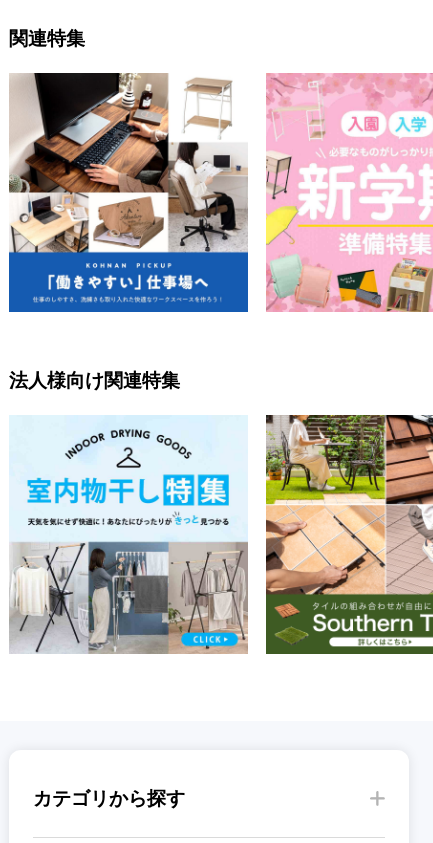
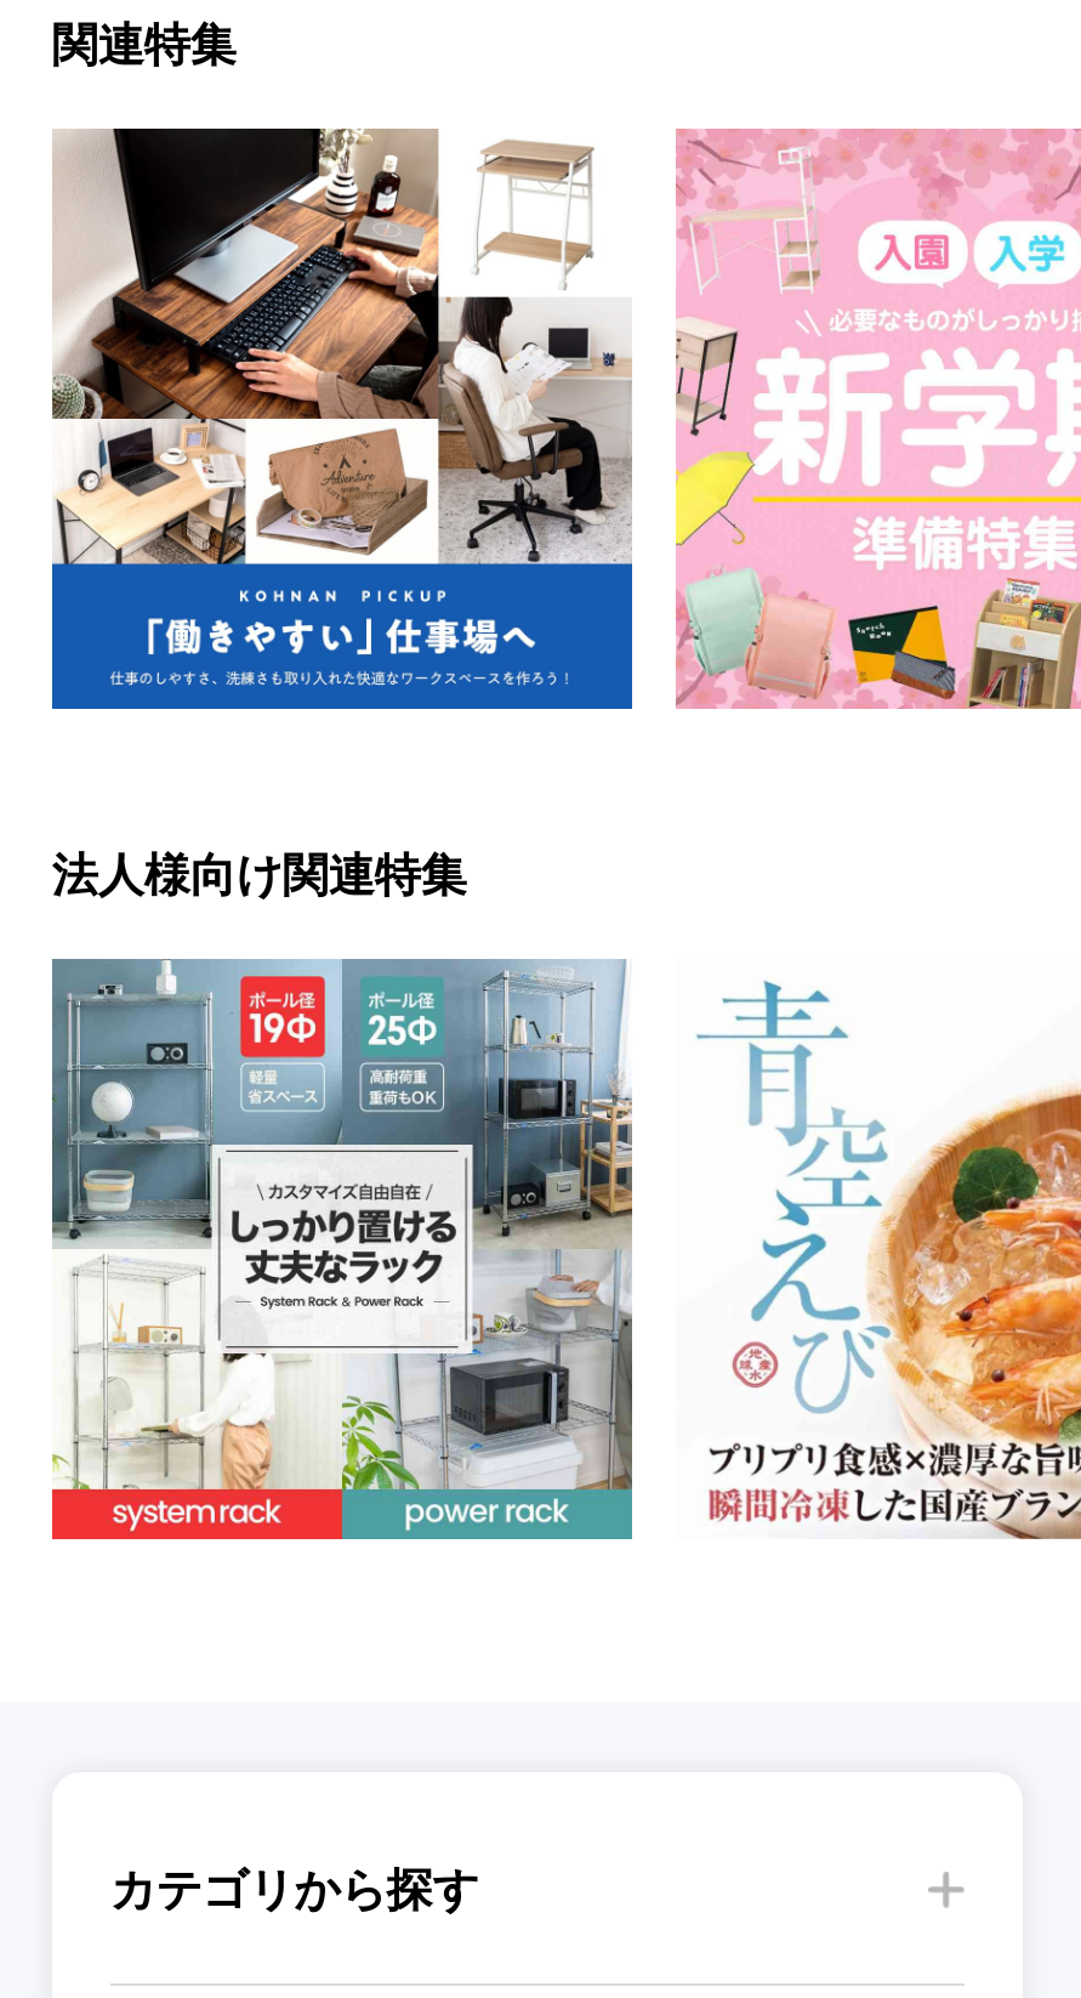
- [image]
+ [image]

- [image]
+ [image]
